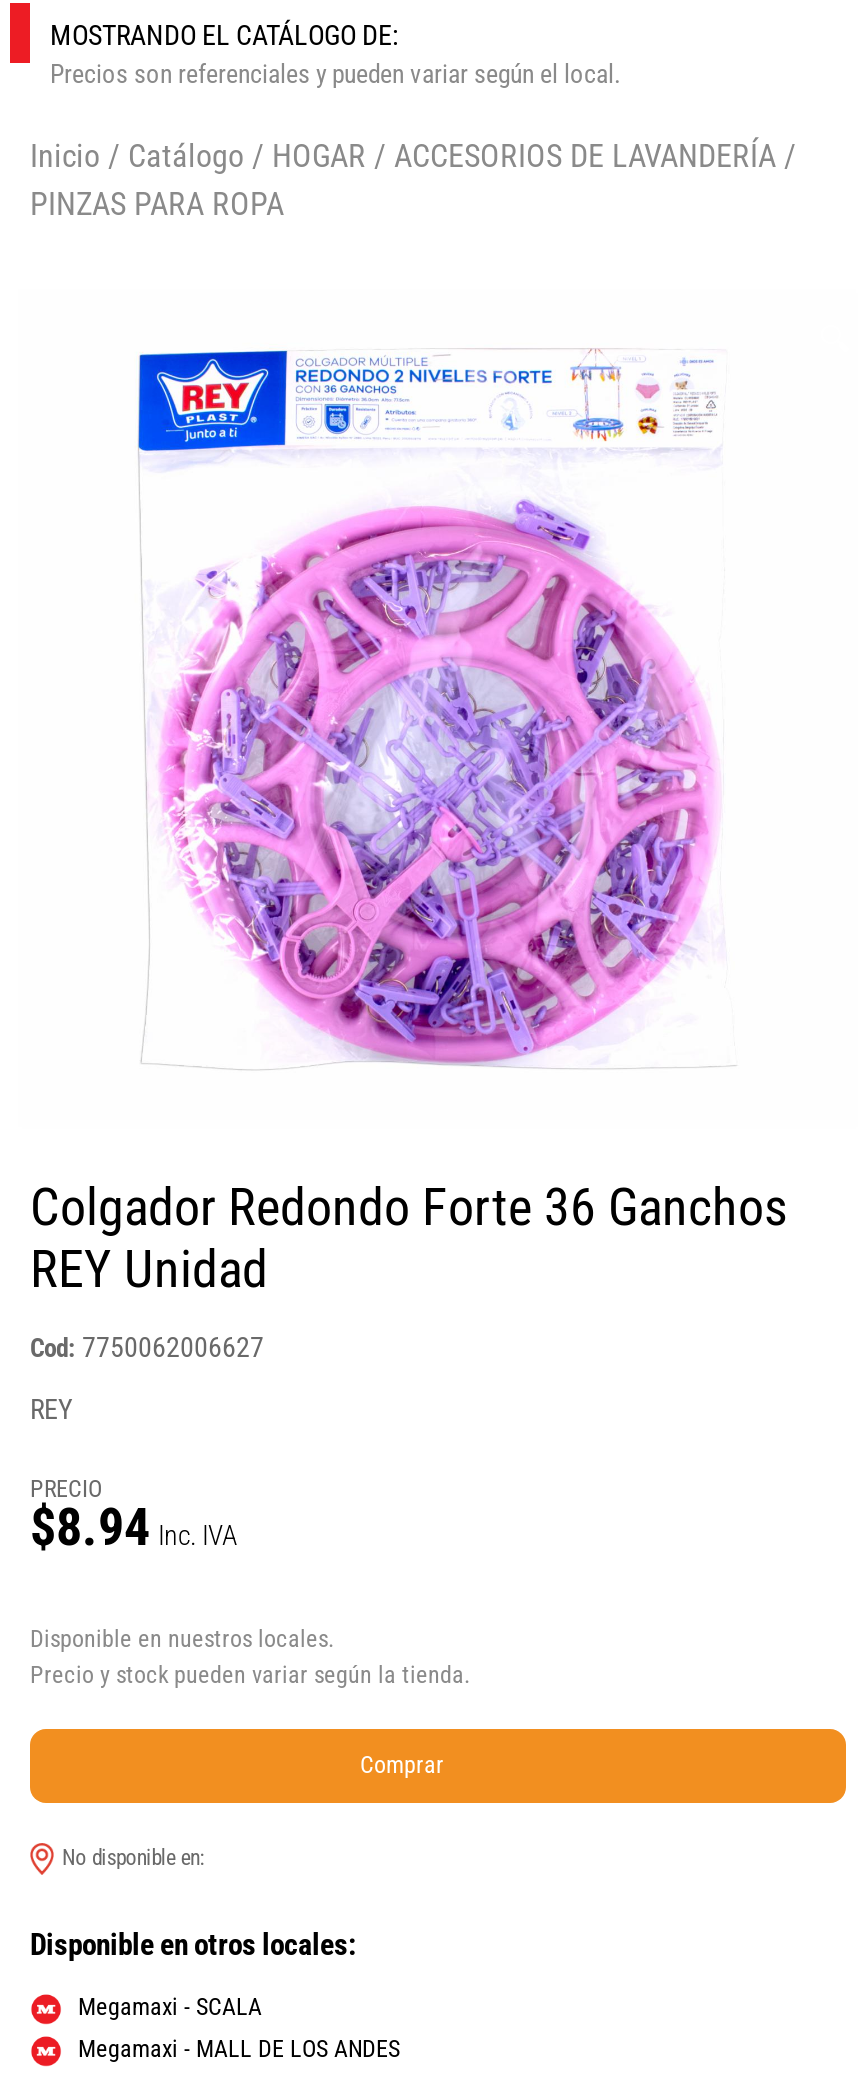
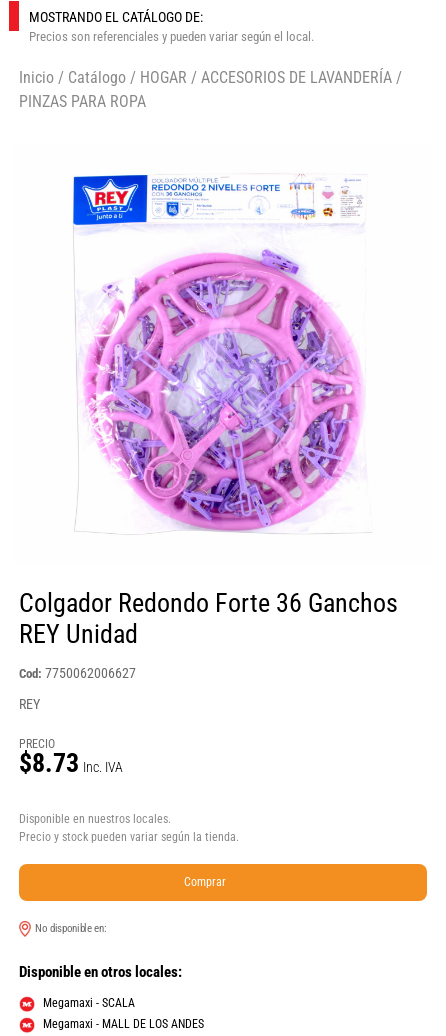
- $8.94 Inc. IVA
+ $8.73 Inc. IVA
